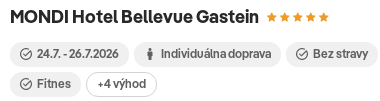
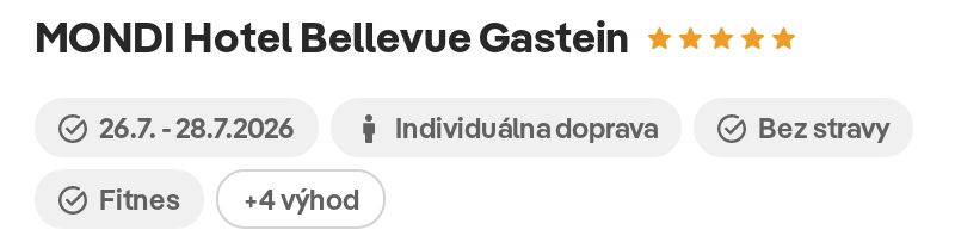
- 24.7. - 26.7.2026
+ 26.7. - 28.7.2026
